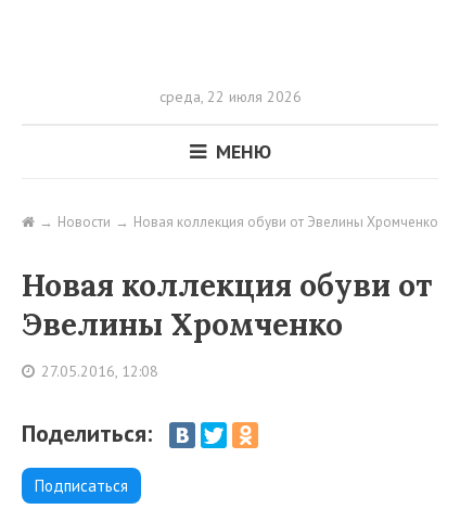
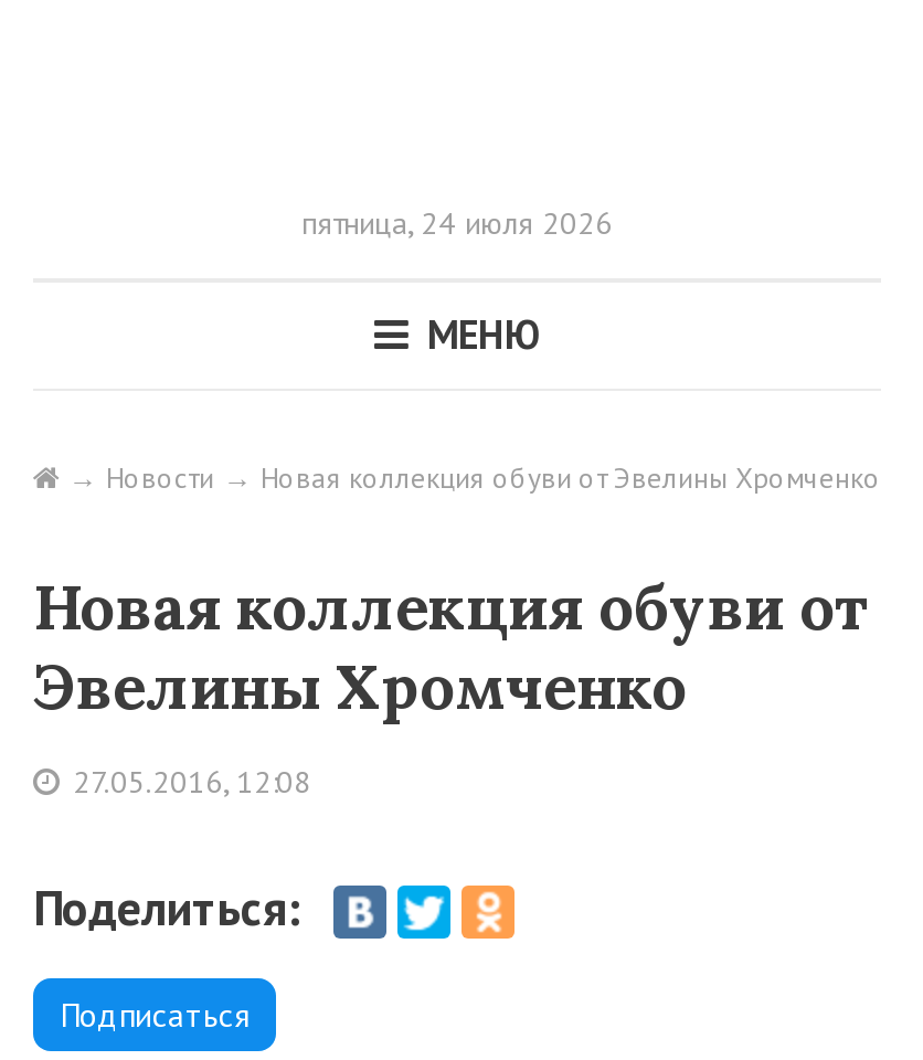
- среда, 22 июля 2026
+ пятница, 24 июля 2026
